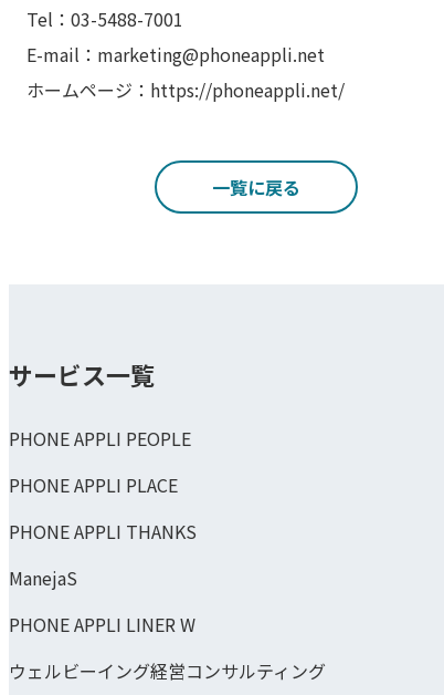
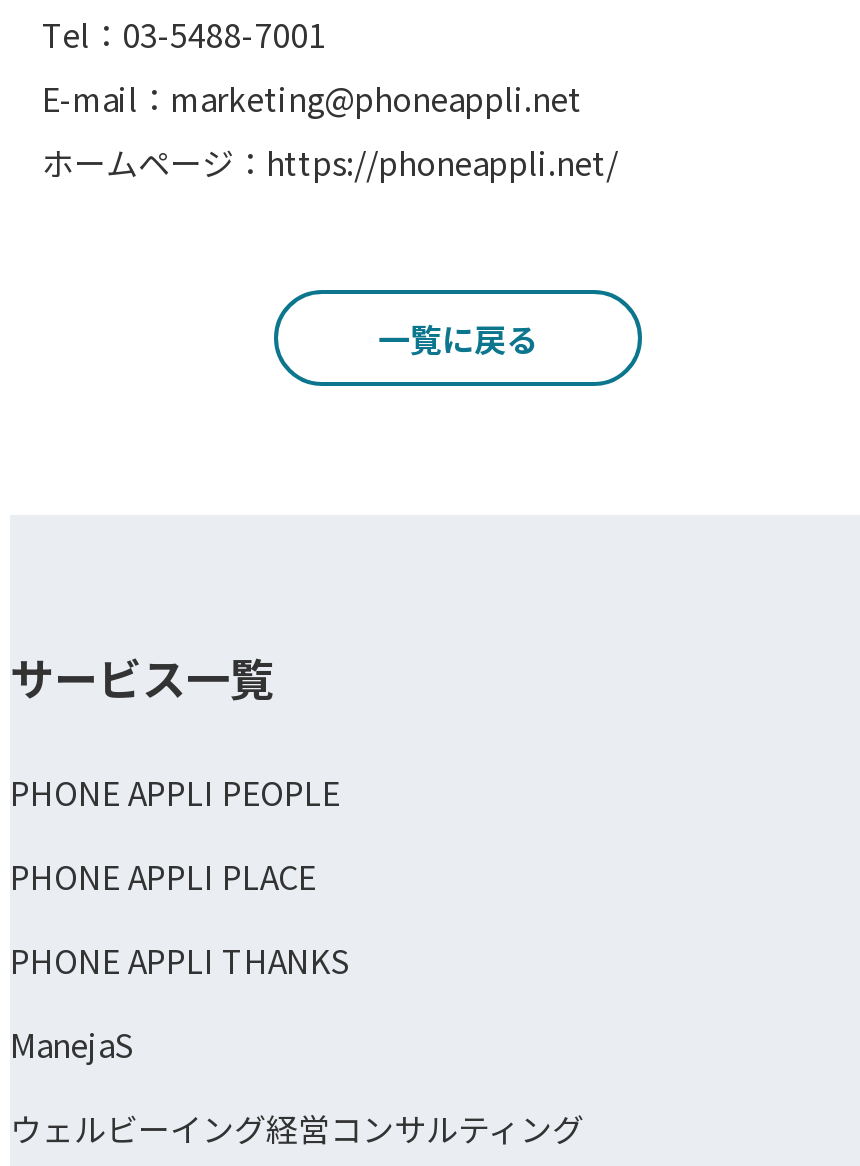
- PHONE APPLI LINER W
